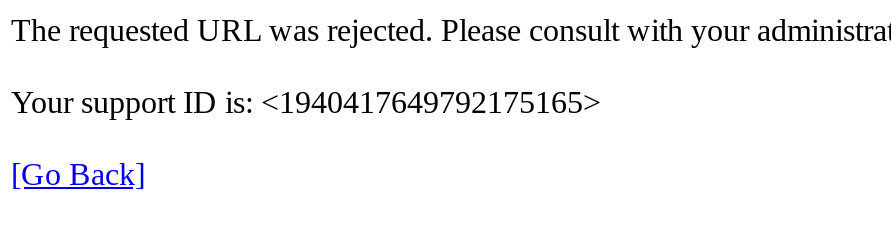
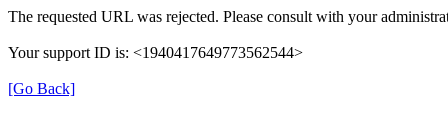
- Your support ID is: <1940417649792175165>
+ Your support ID is: <1940417649773562544>
